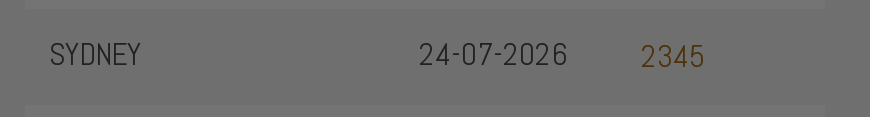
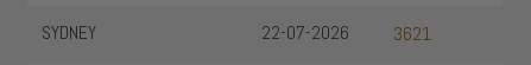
- 24-07-2026
+ 22-07-2026

- 2345
+ 3621
